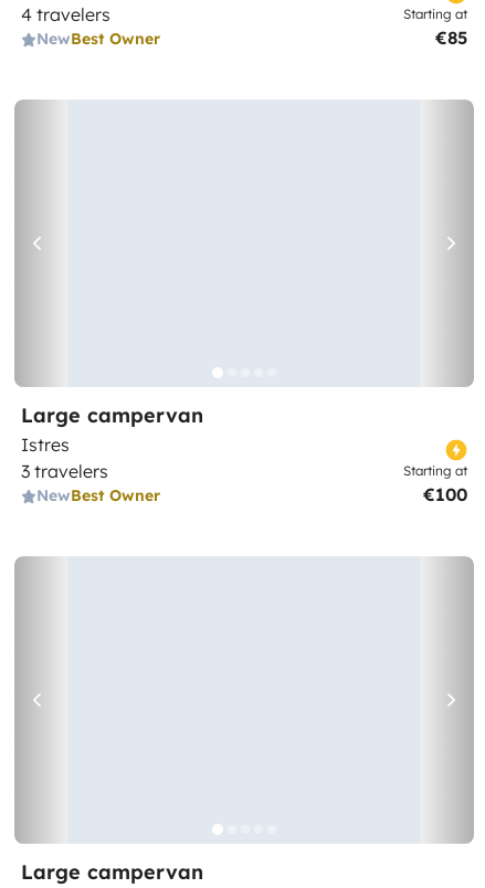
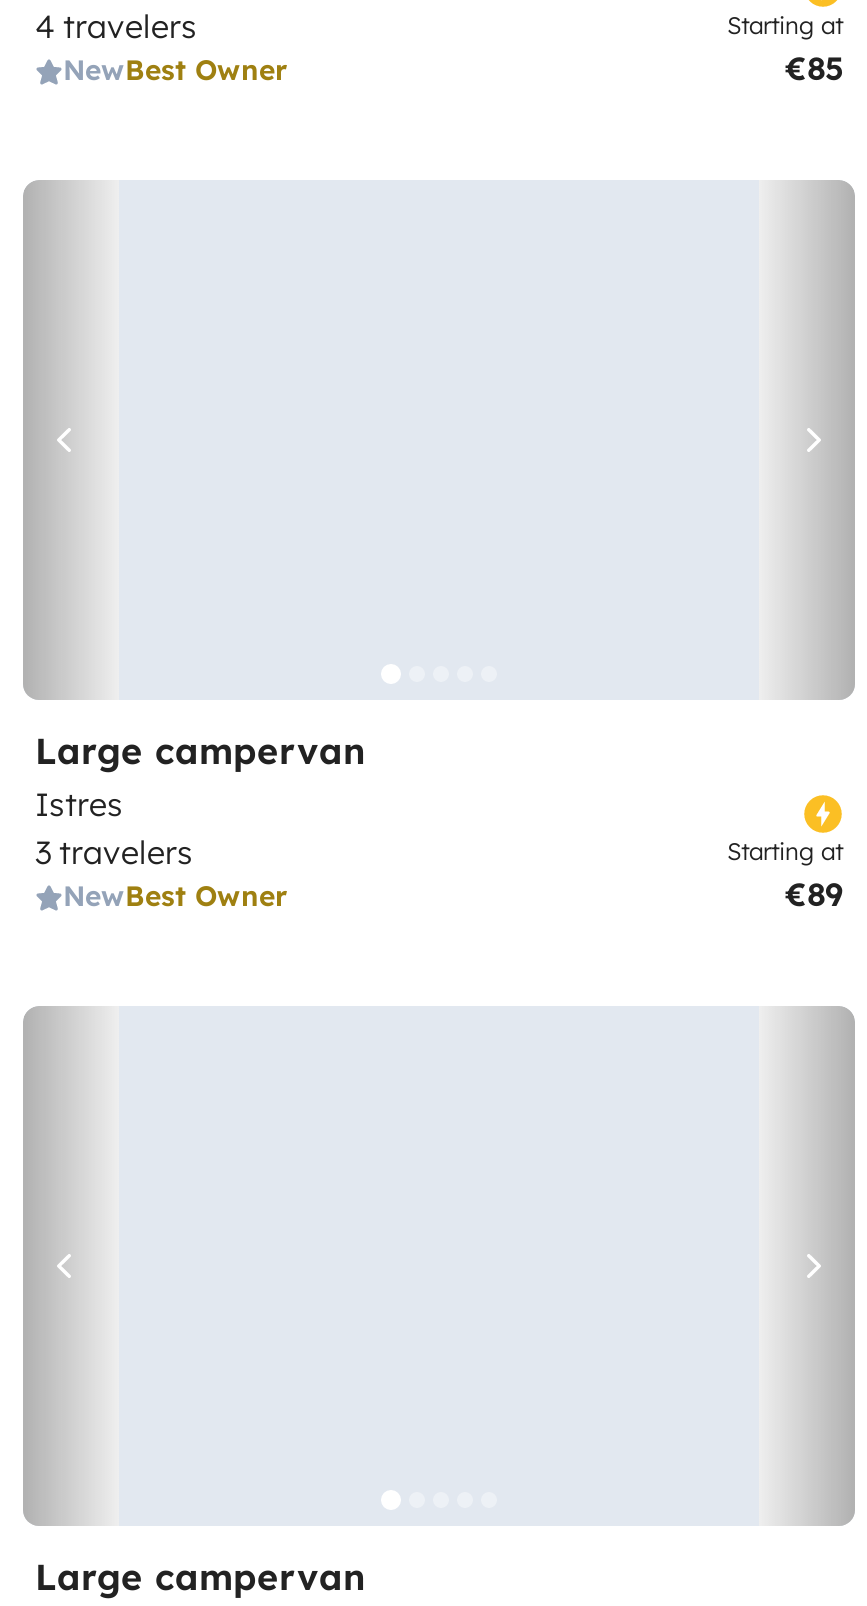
- €100
+ €89
